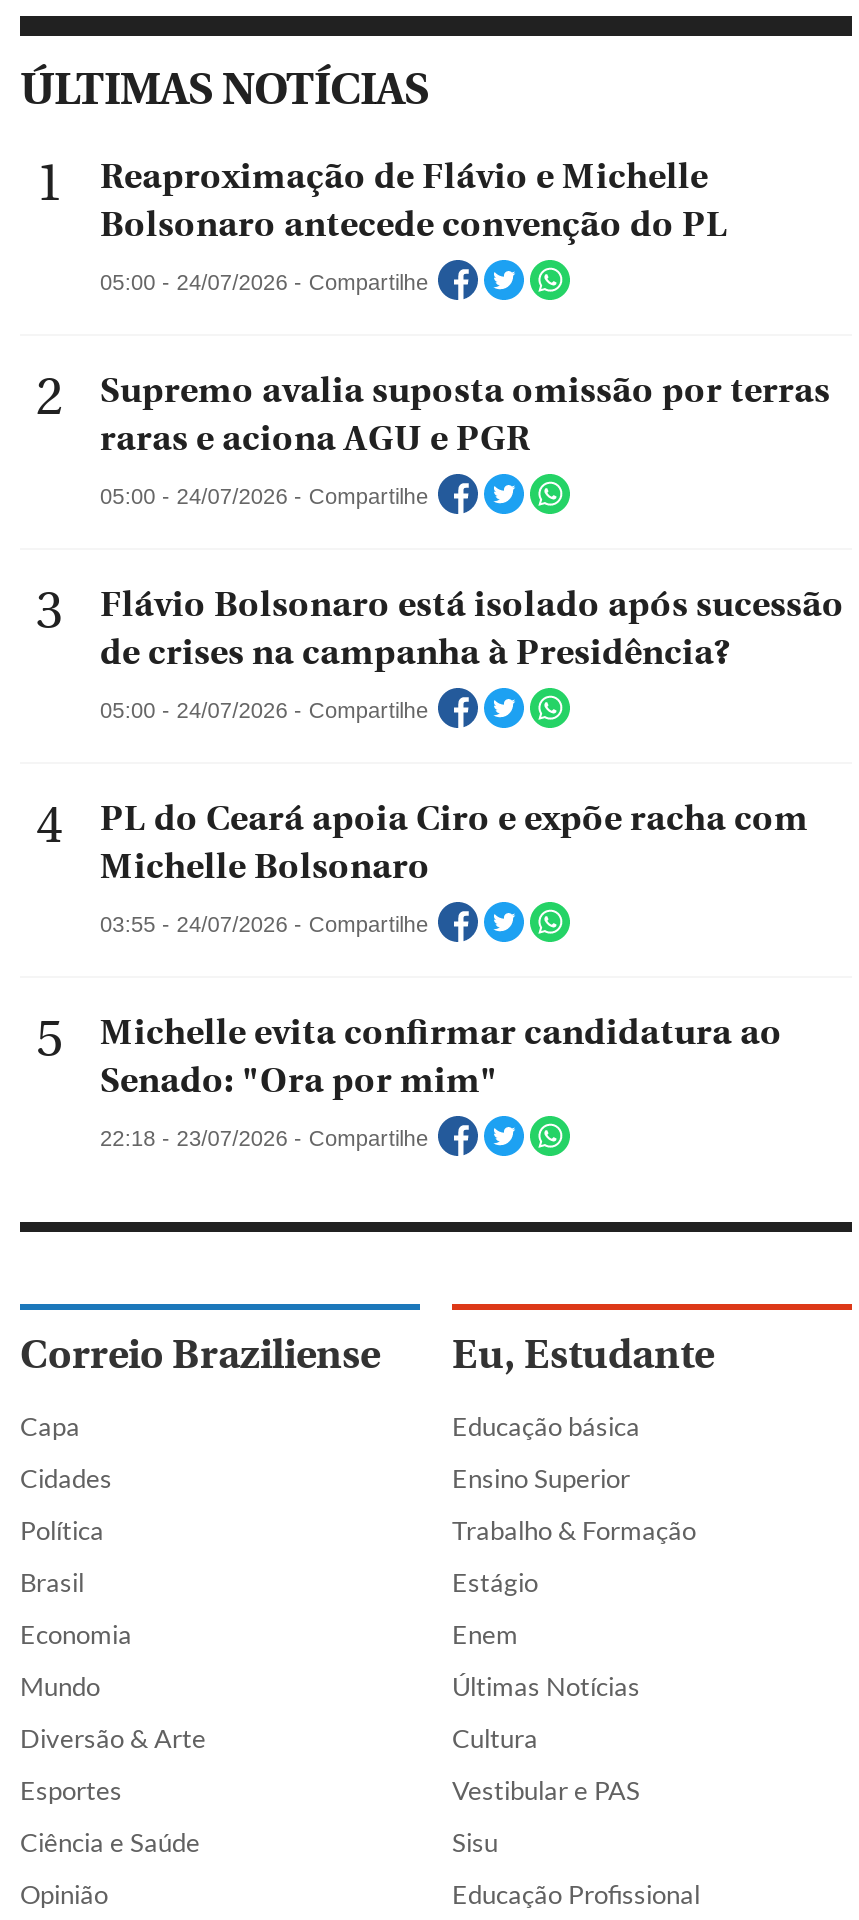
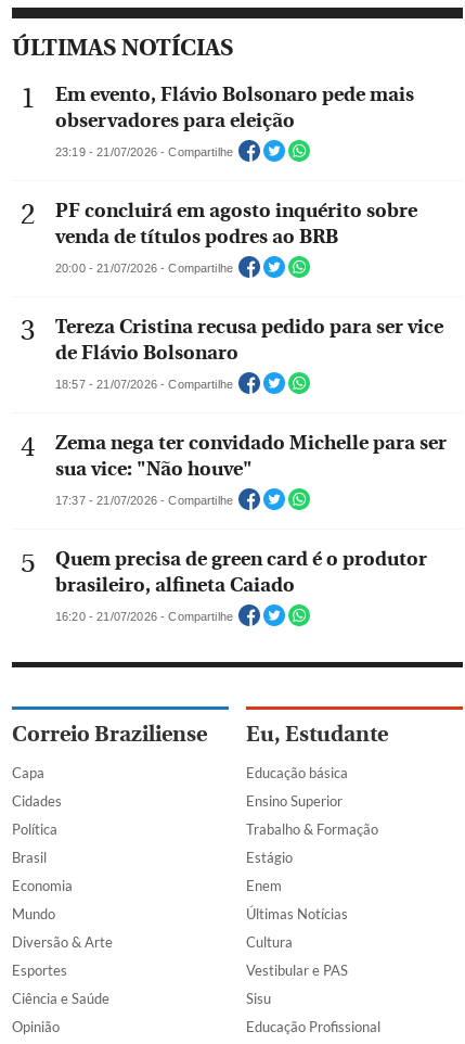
- Reaproximação de Flávio e Michelle
- Bolsonaro antecede convenção do PL
+ Em evento, Flávio Bolsonaro pede mais
+ observadores para eleição

- 05:00 - 24/07/2026 - Compartilhe
+ 23:19 - 21/07/2026 - Compartilhe

- Supremo avalia suposta omissão por terras
- raras e aciona AGU e PGR
+ PF concluirá em agosto inquérito sobre
+ venda de títulos podres ao BRB

- 05:00 - 24/07/2026 - Compartilhe
+ 20:00 - 21/07/2026 - Compartilhe

- Flávio Bolsonaro está isolado após sucessão
- de crises na campanha à Presidência?
+ Tereza Cristina recusa pedido para ser vice
+ de Flávio Bolsonaro

- 05:00 - 24/07/2026 - Compartilhe
+ 18:57 - 21/07/2026 - Compartilhe

- PL do Ceará apoia Ciro e expõe racha com
- Michelle Bolsonaro
+ Zema nega ter convidado Michelle para ser
+ sua vice: "Não houve"

- 03:55 - 24/07/2026 - Compartilhe
+ 17:37 - 21/07/2026 - Compartilhe

- Michelle evita confirmar candidatura ao
- Senado: "Ora por mim"
+ Quem precisa de green card é o produtor
+ brasileiro, alfineta Caiado

- 22:18 - 23/07/2026 - Compartilhe
+ 16:20 - 21/07/2026 - Compartilhe
